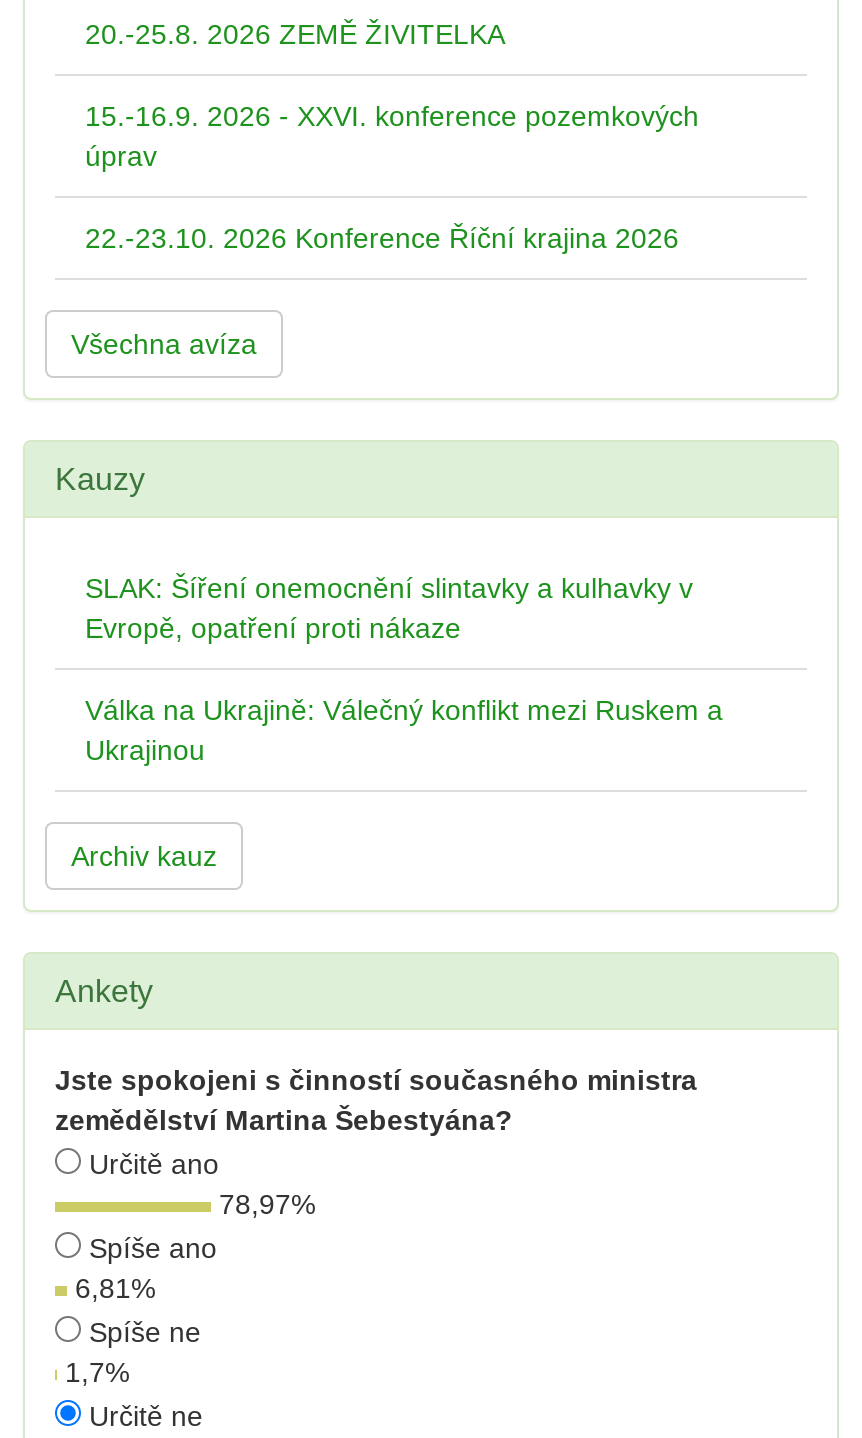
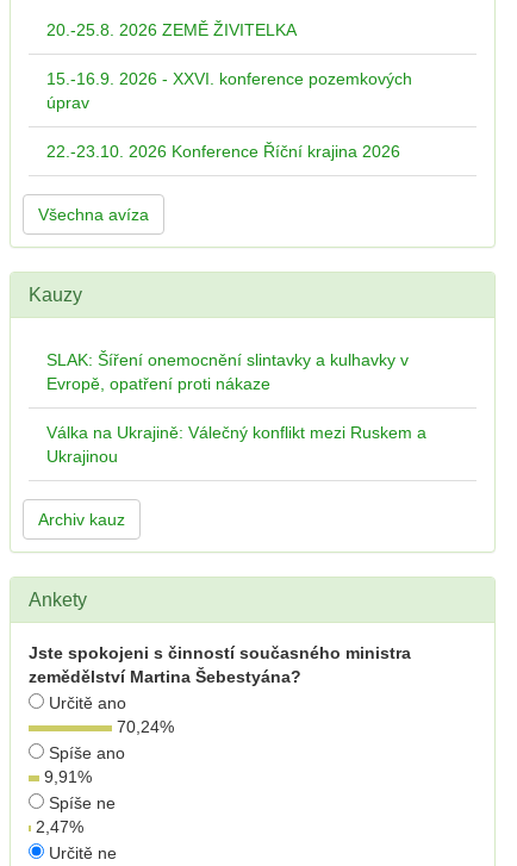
- 78,97%
+ 70,24%

- 6,81%
+ 9,91%

- 1,7%
+ 2,47%
